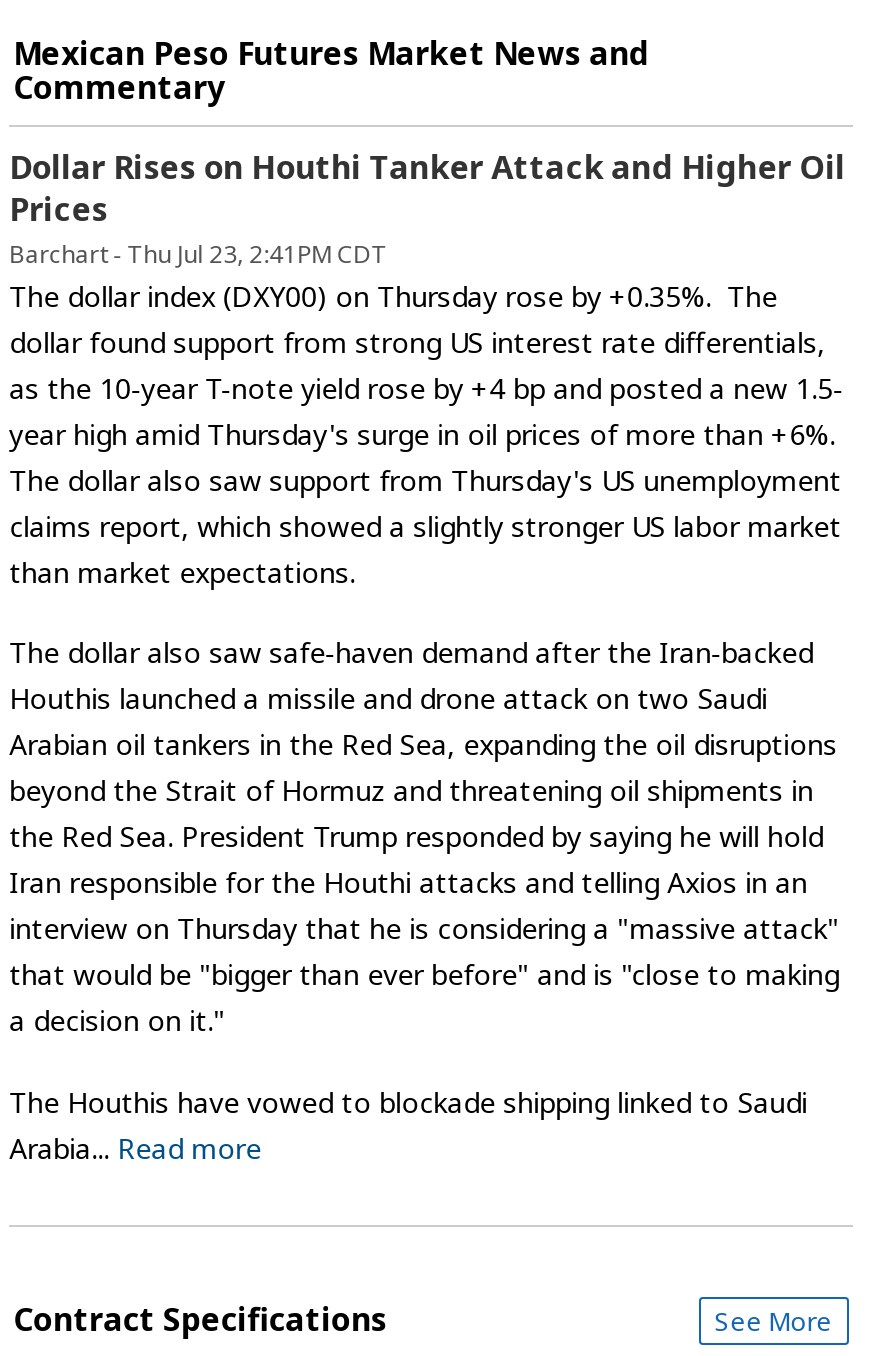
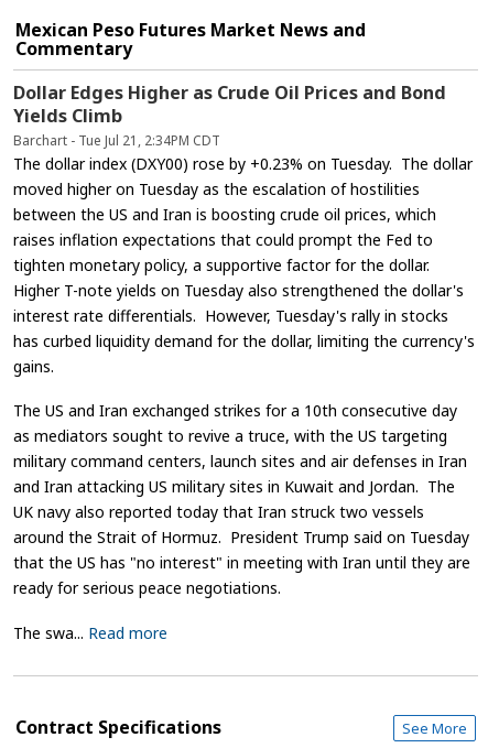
- Dollar Rises on Houthi Tanker Attack and Higher Oil
- Prices
- Barchart - Thu Jul 23, 2:41PM CDT
- The dollar index (DXY00) on Thursday rose by +0.35%. The
- dollar found support from strong US interest rate differentials,
- as the 10-year T-note yield rose by +4 bp and posted a new 1.5-
- year high amid Thursday's surge in oil prices of more than +6%.
- The dollar also saw support from Thursday's US unemployment
- claims report, which showed a slightly stronger US labor market
- than market expectations.
+ Dollar Edges Higher as Crude Oil Prices and Bond
+ Yields Climb
+ Barchart - Tue Jul 21, 2:34PM CDT
+ The dollar index (DXY00) rose by +0.23% on Tuesday. The dollar
+ moved higher on Tuesday as the escalation of hostilities
+ between the US and Iran is boosting crude oil prices, which
+ raises inflation expectations that could prompt the Fed to
+ tighten monetary policy, a supportive factor for the dollar.
+ Higher T-note yields on Tuesday also strengthened the dollar's
+ interest rate differentials. However, Tuesday's rally in stocks
+ has curbed liquidity demand for the dollar, limiting the currency's
+ gains.

- The dollar also saw safe-haven demand after the Iran-backed
- Houthis launched a missile and drone attack on two Saudi
- Arabian oil tankers in the Red Sea, expanding the oil disruptions
- beyond the Strait of Hormuz and threatening oil shipments in
- the Red Sea. President Trump responded by saying he will hold
- Iran responsible for the Houthi attacks and telling Axios in an
- interview on Thursday that he is considering a "massive attack"
- that would be "bigger than ever before" and is "close to making
- a decision on it."
+ The US and Iran exchanged strikes for a 10th consecutive day
+ as mediators sought to revive a truce, with the US targeting
+ military command centers, launch sites and air defenses in Iran
+ and Iran attacking US military sites in Kuwait and Jordan. The
+ UK navy also reported today that Iran struck two vessels
+ around the Strait of Hormuz. President Trump said on Tuesday
+ that the US has "no interest" in meeting with Iran until they are
+ ready for serious peace negotiations.

- The Houthis have vowed to blockade shipping linked to Saudi
- Arabia... Read more
+ The swa... Read more
